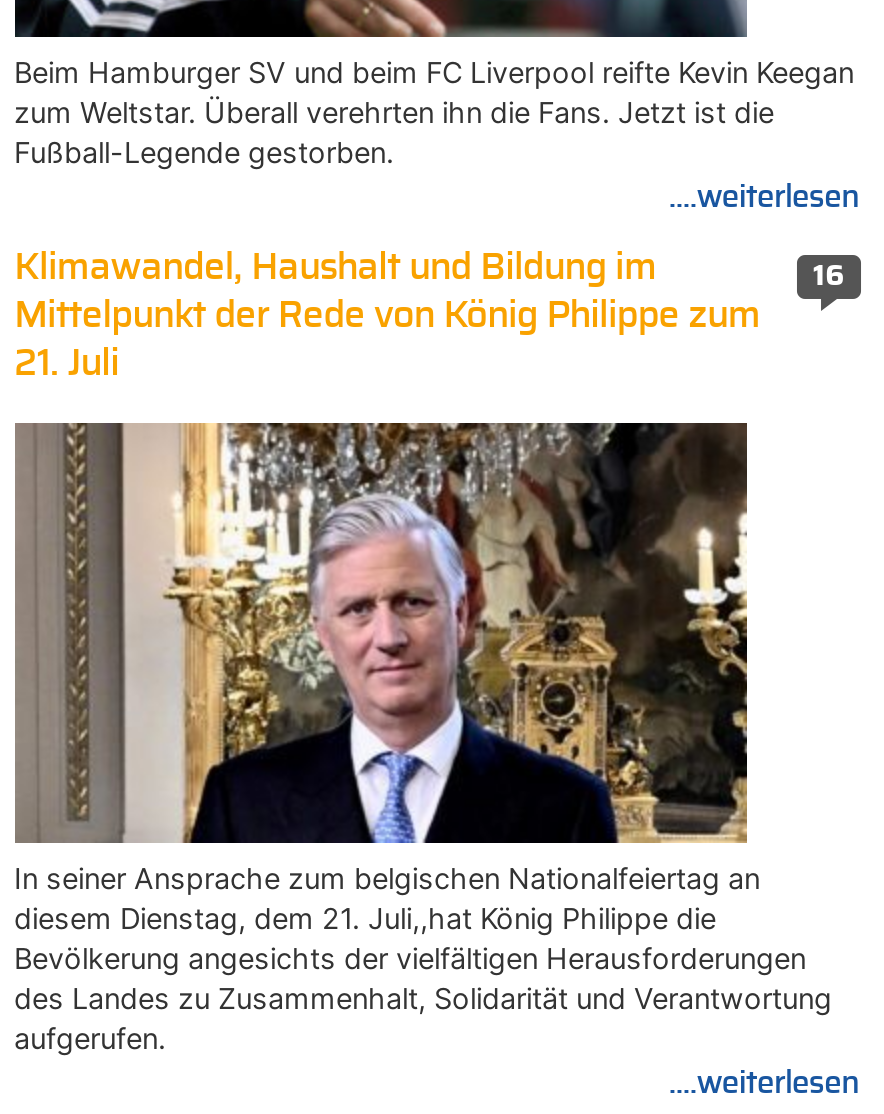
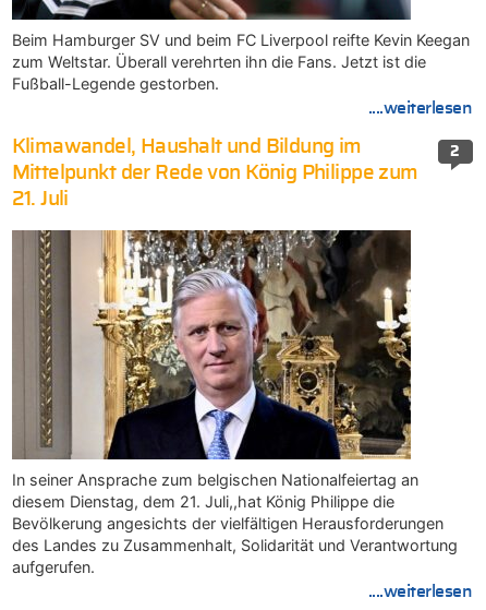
- 16
+ 2
